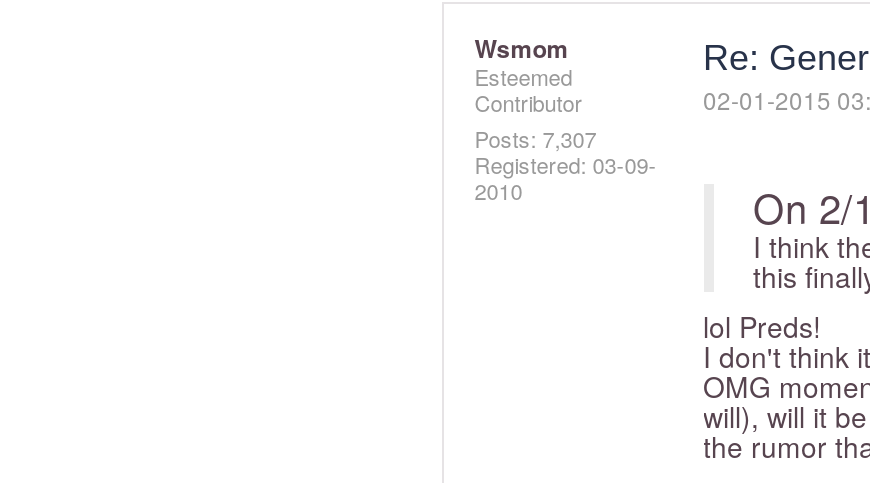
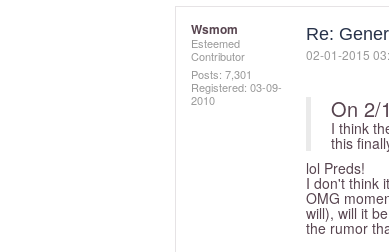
- Posts: 7,307
+ Posts: 7,301
